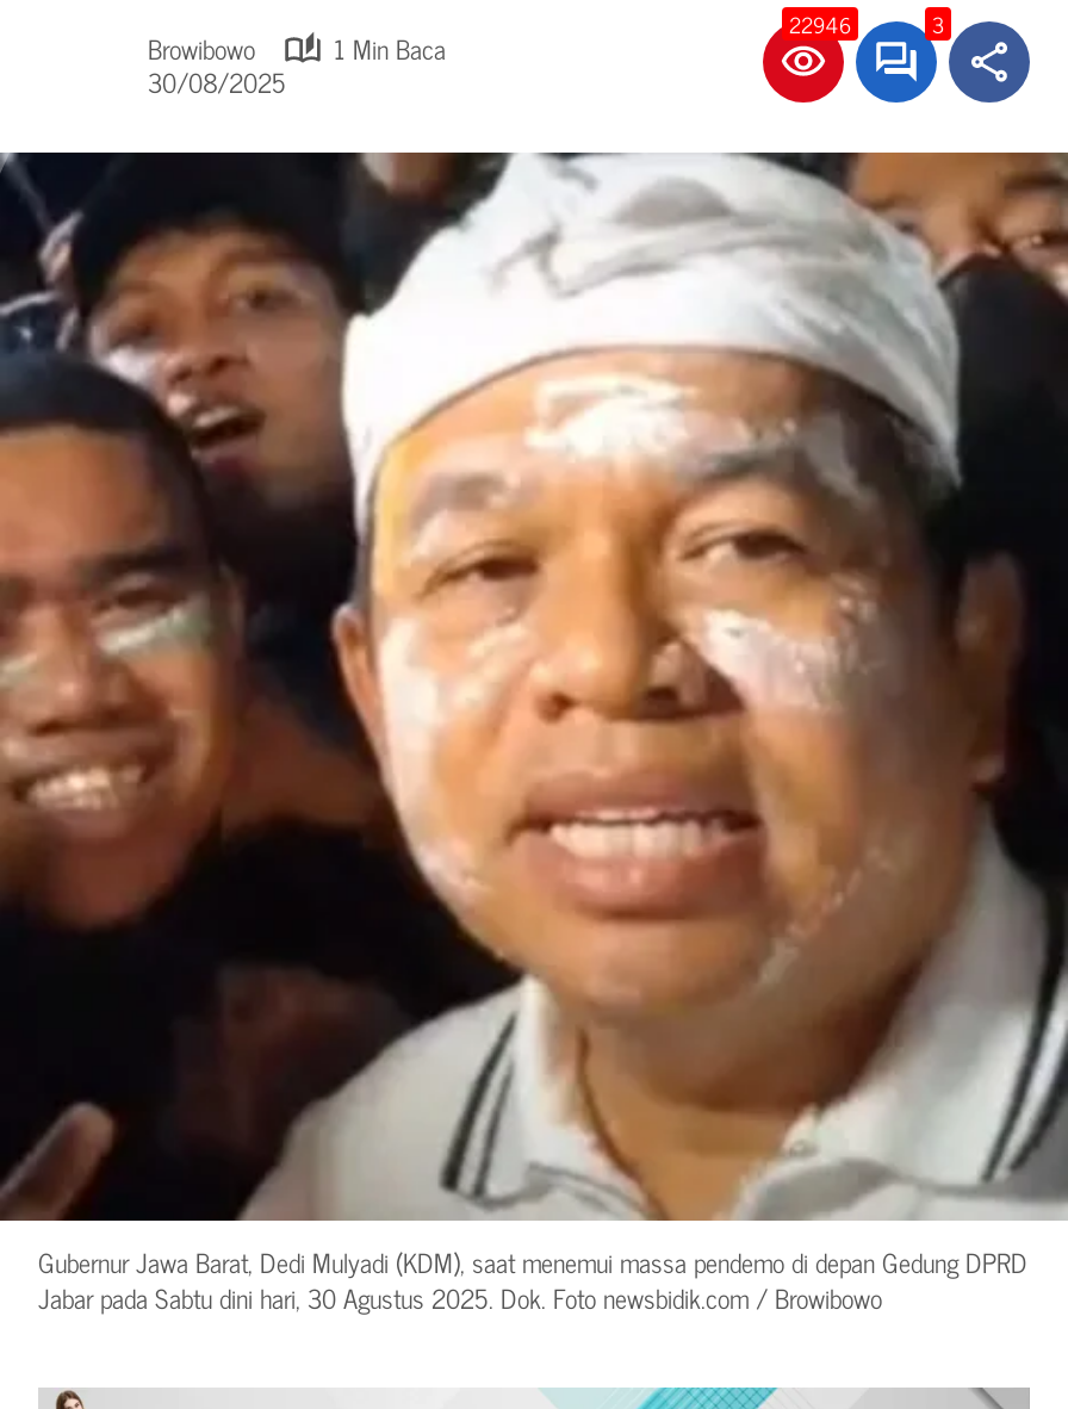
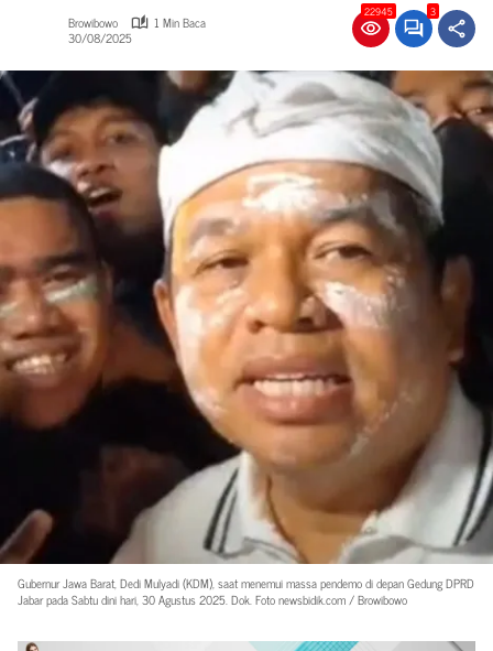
- 22946
+ 22945
